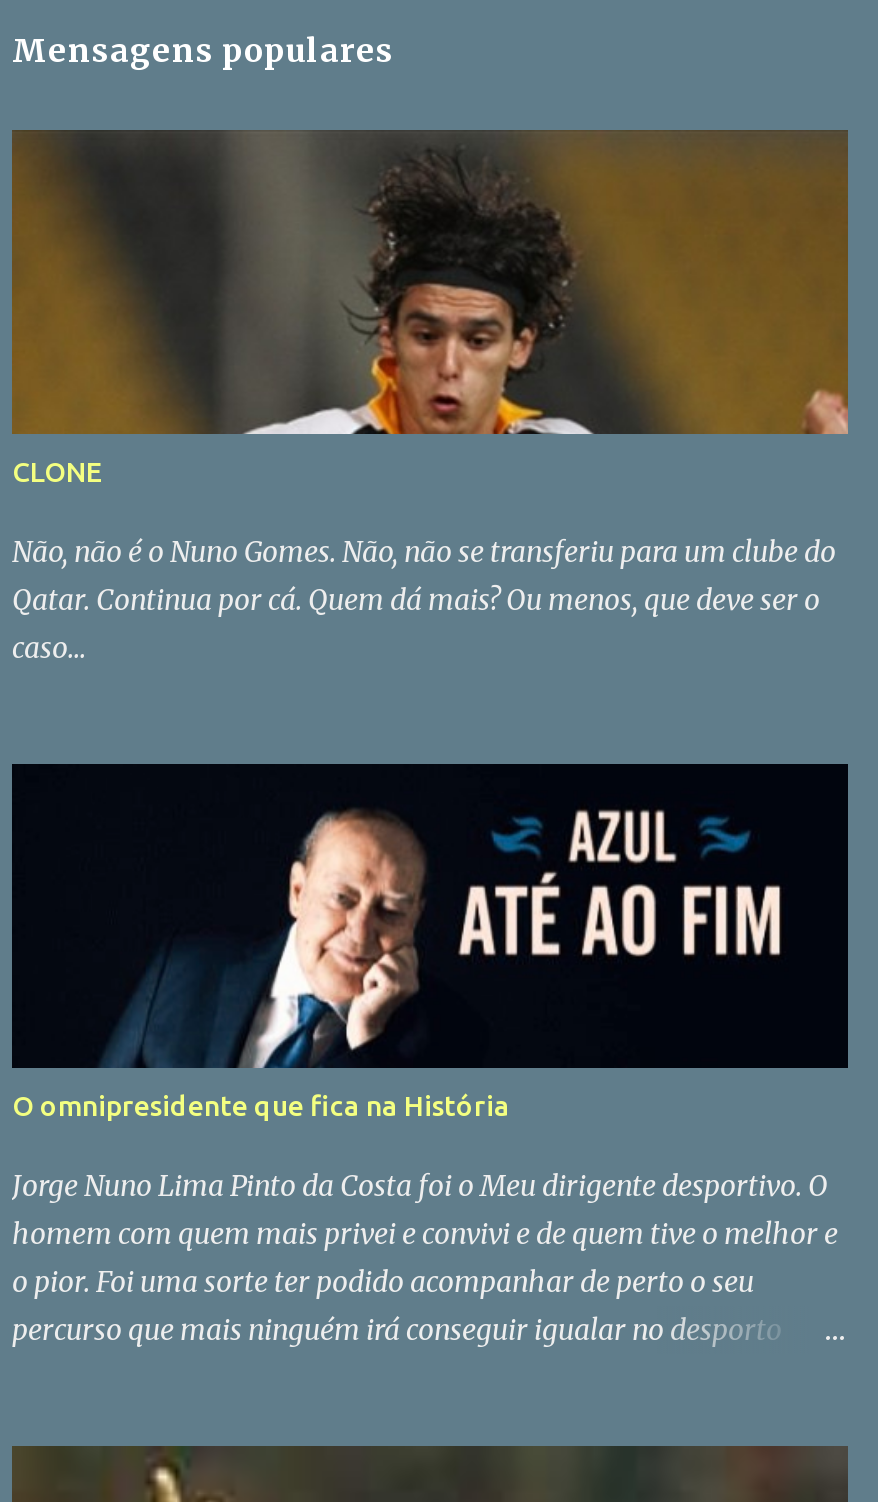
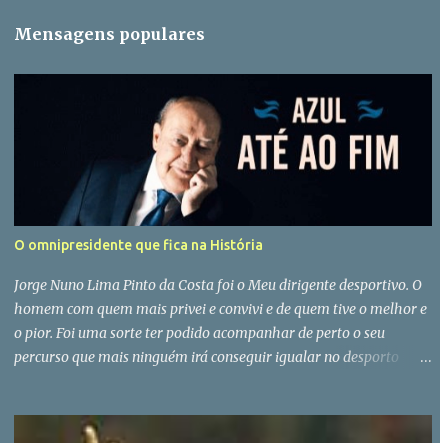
- [image]
- CLONE
- Não, não é o Nuno Gomes. Não, não se transferiu para um clube do
- Qatar. Continua por cá. Quem dá mais? Ou menos, que deve ser o
- caso...
